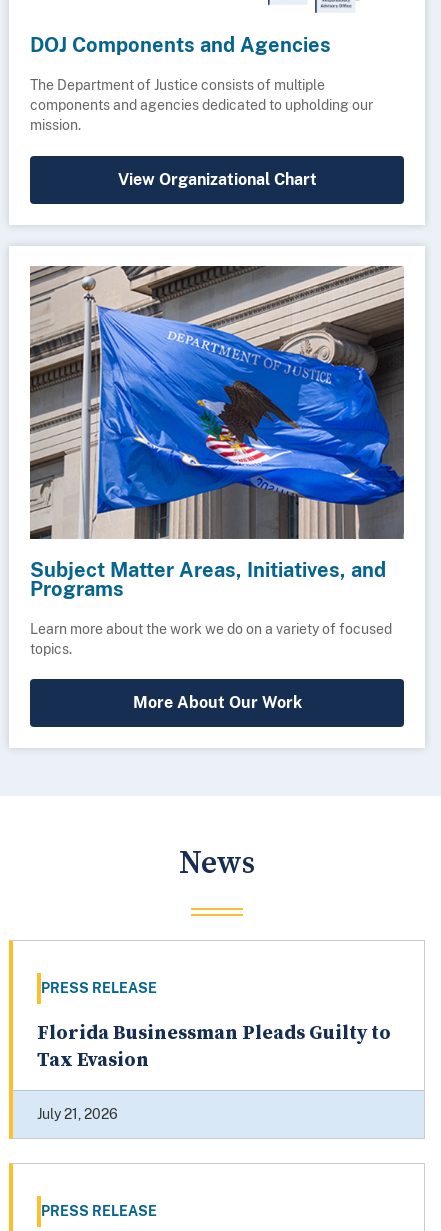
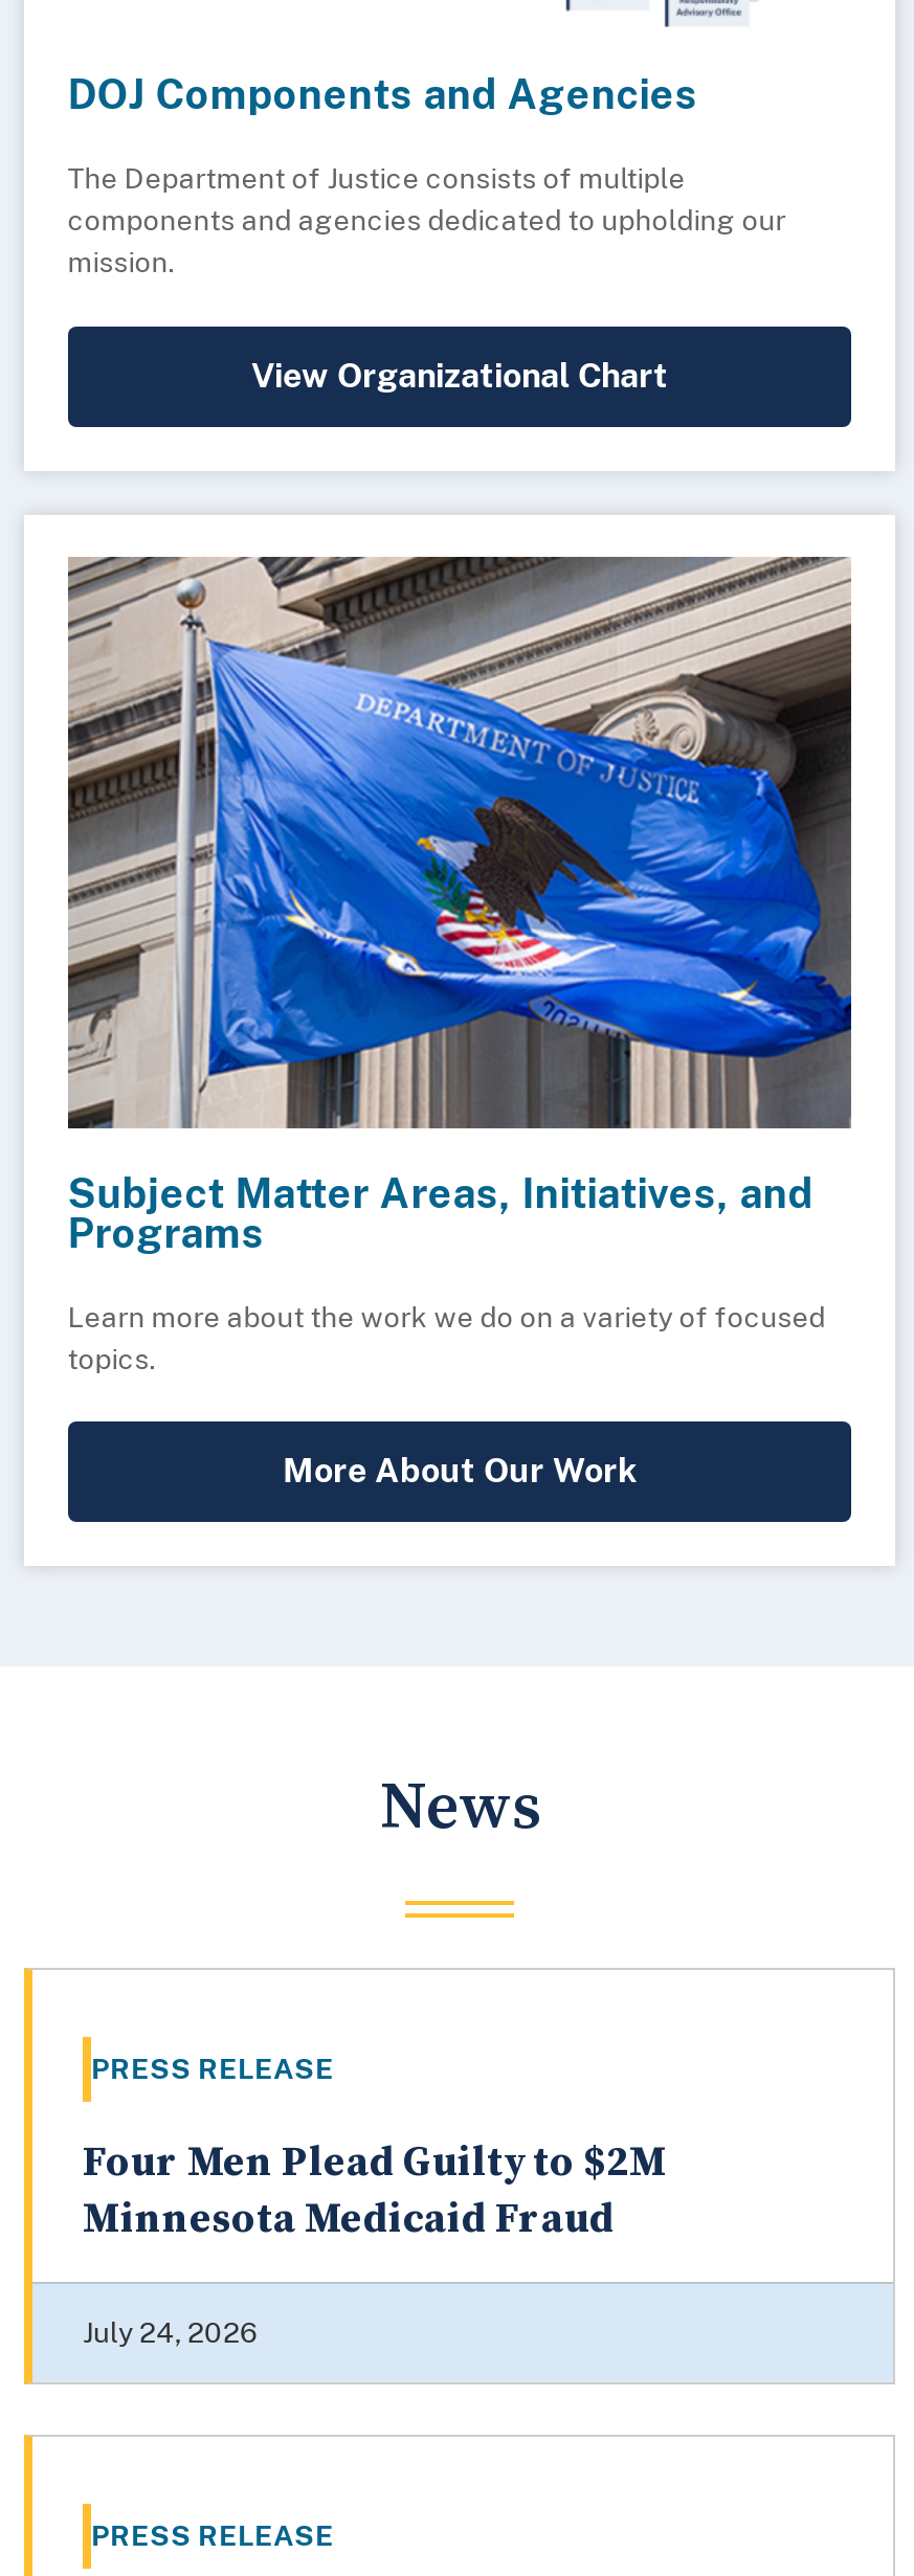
- Florida Businessman Pleads Guilty to
- Tax Evasion
+ Four Men Plead Guilty to $2M
+ Minnesota Medicaid Fraud

- July 21, 2026
+ July 24, 2026
